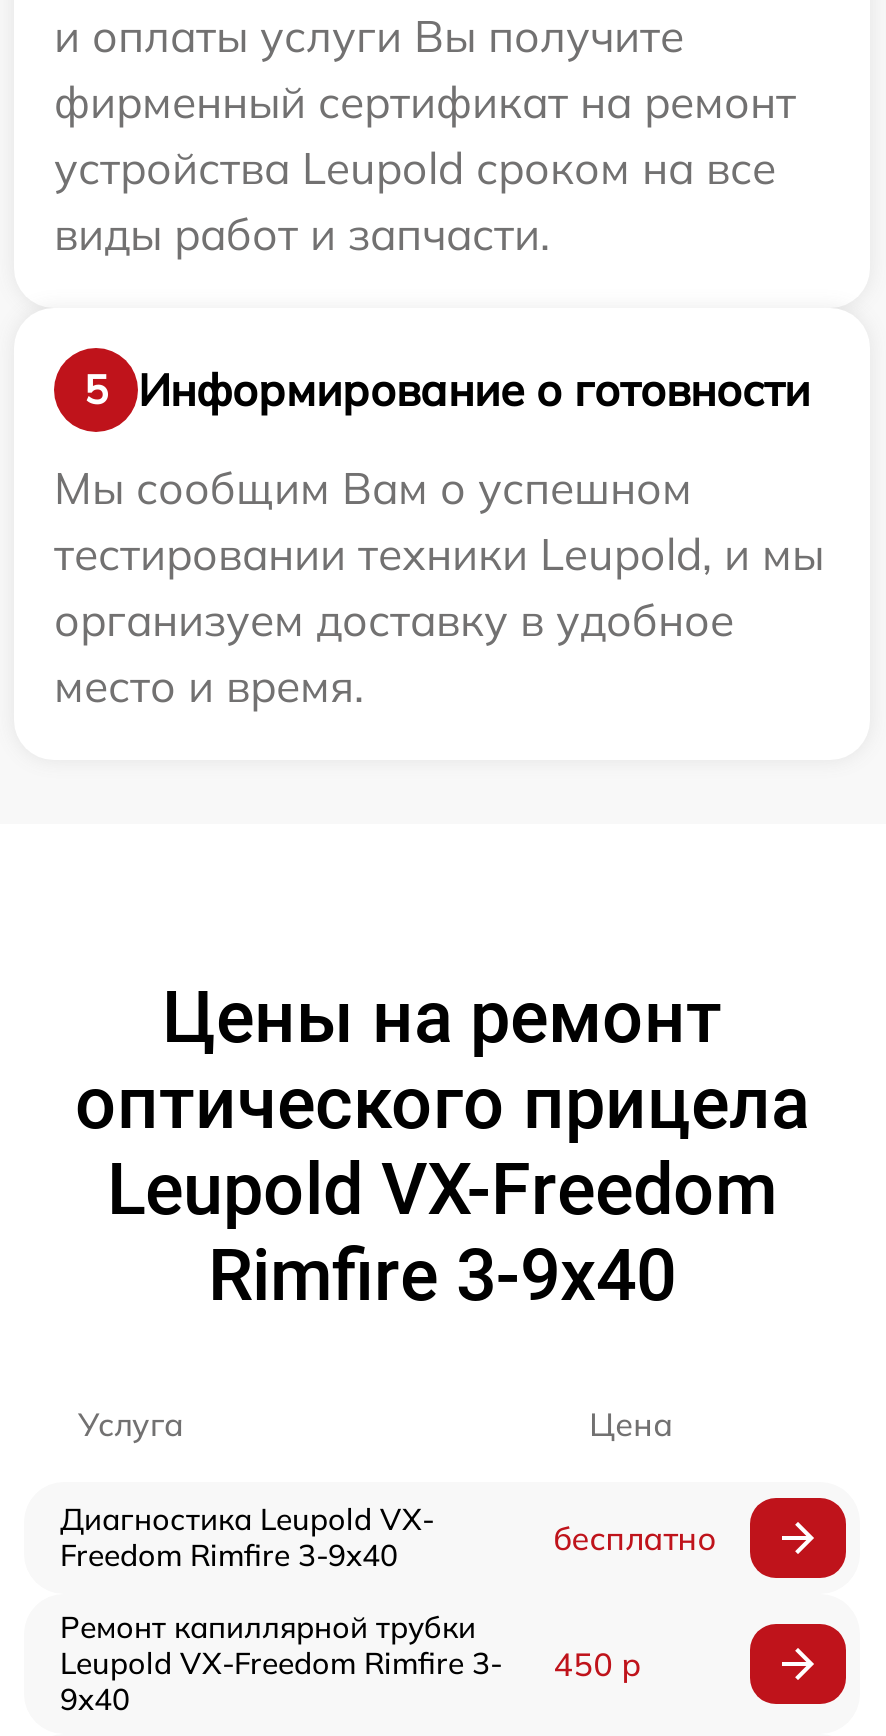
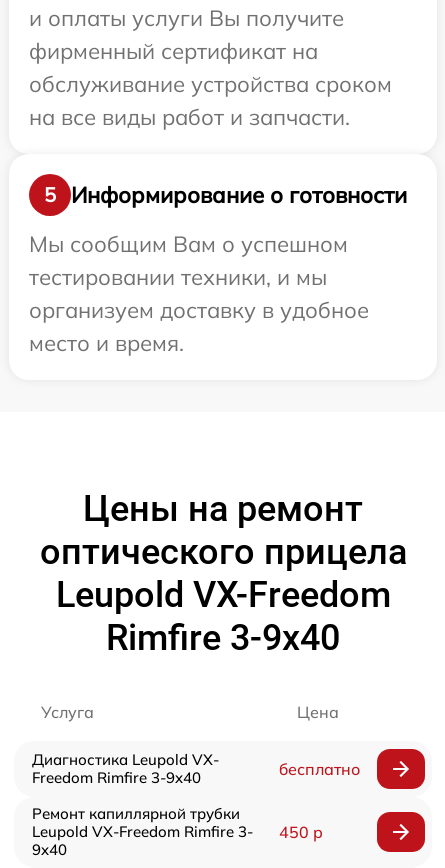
- фирменный сертификат на ремонт
- устройства Leupold сроком на все
- виды работ и запчасти.
+ фирменный сертификат на
+ обслуживание устройства сроком
+ на все виды работ и запчасти.

- тестировании техники Leupold, и мы
+ тестировании техники, и мы
